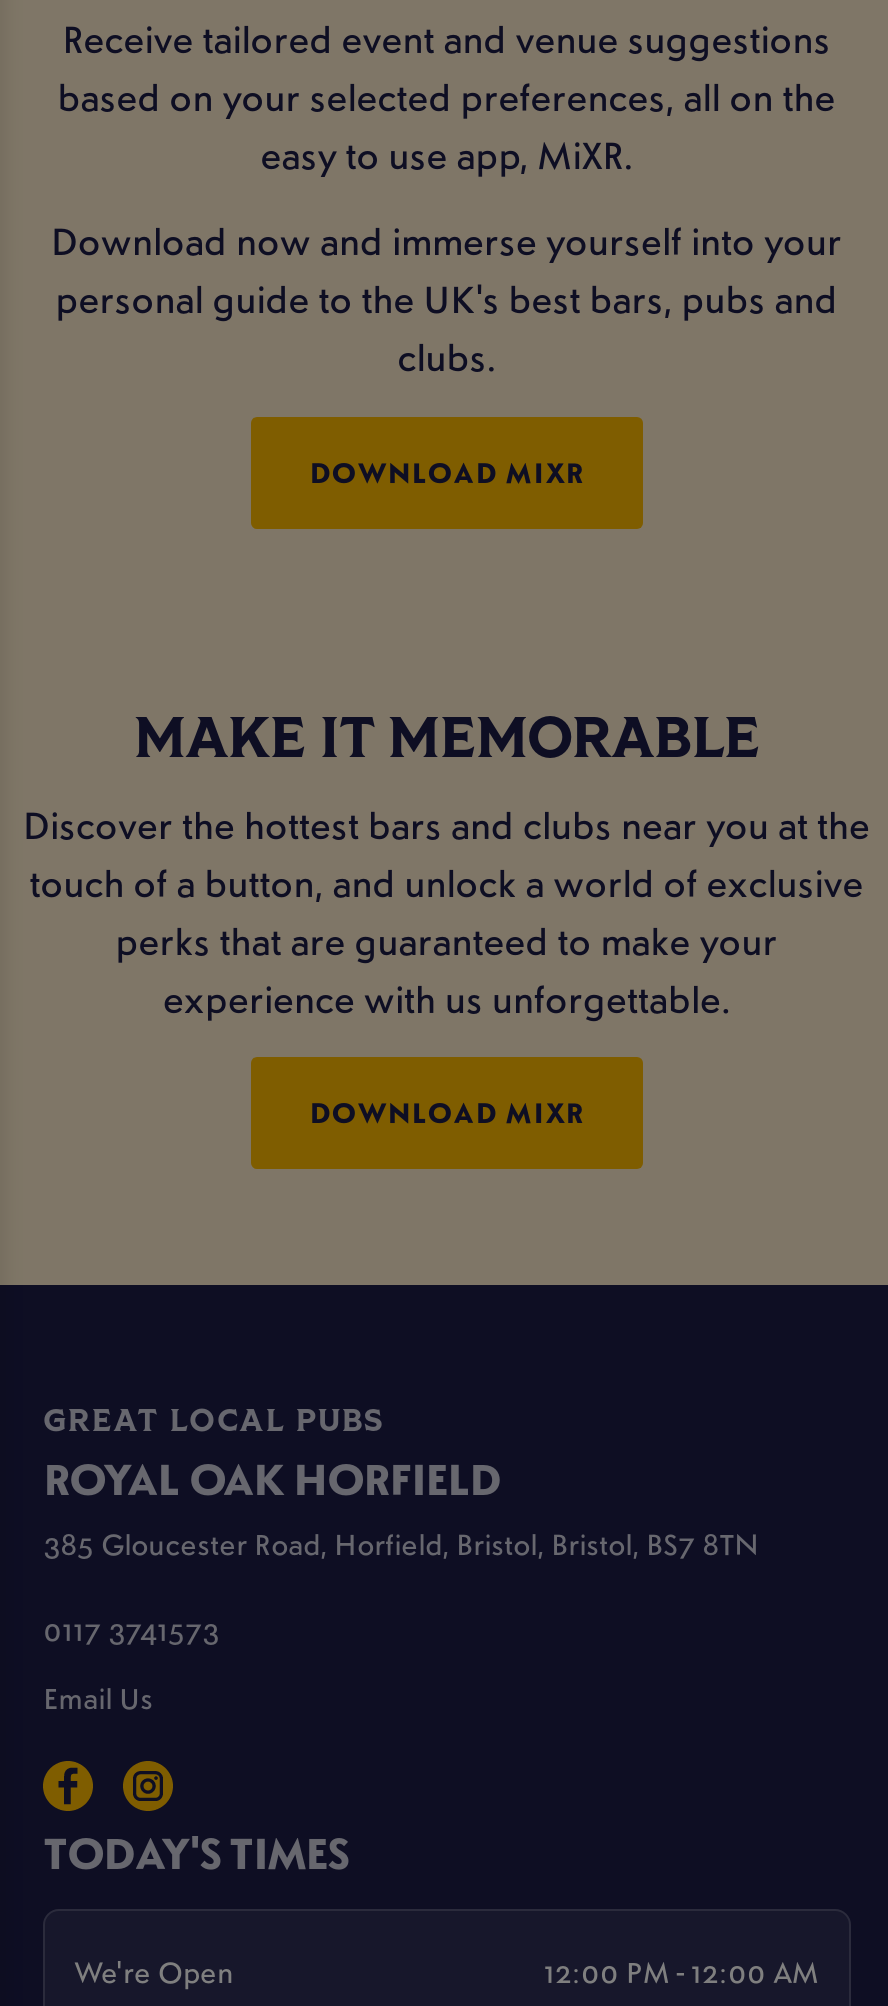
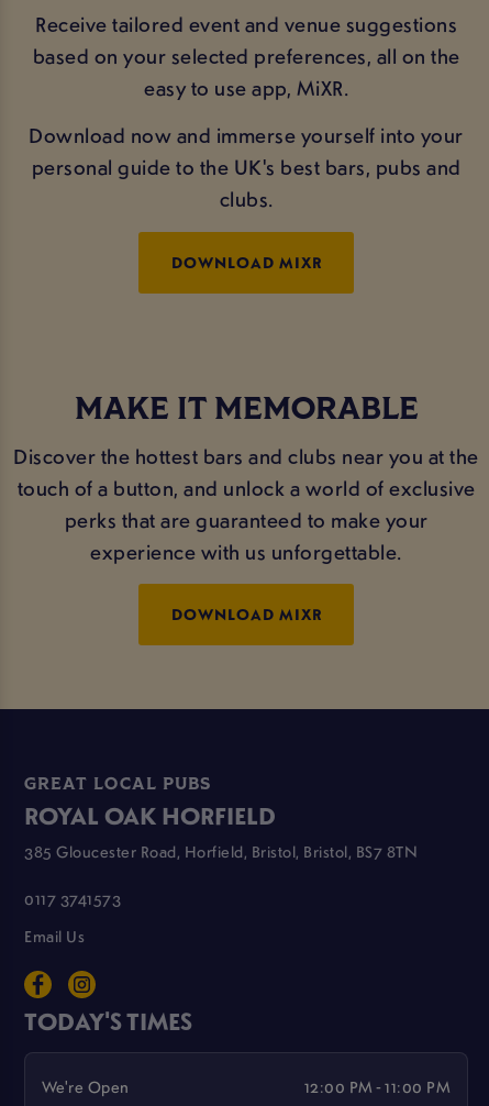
- 12:00 PM - 12:00 AM
+ 12:00 PM - 11:00 PM
